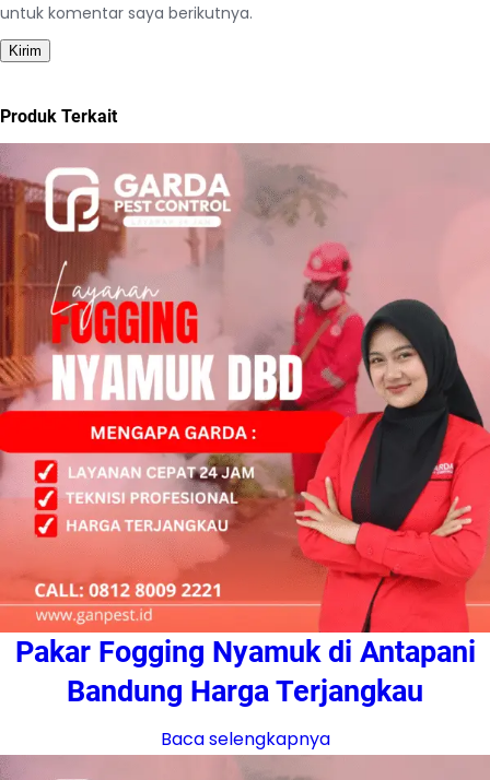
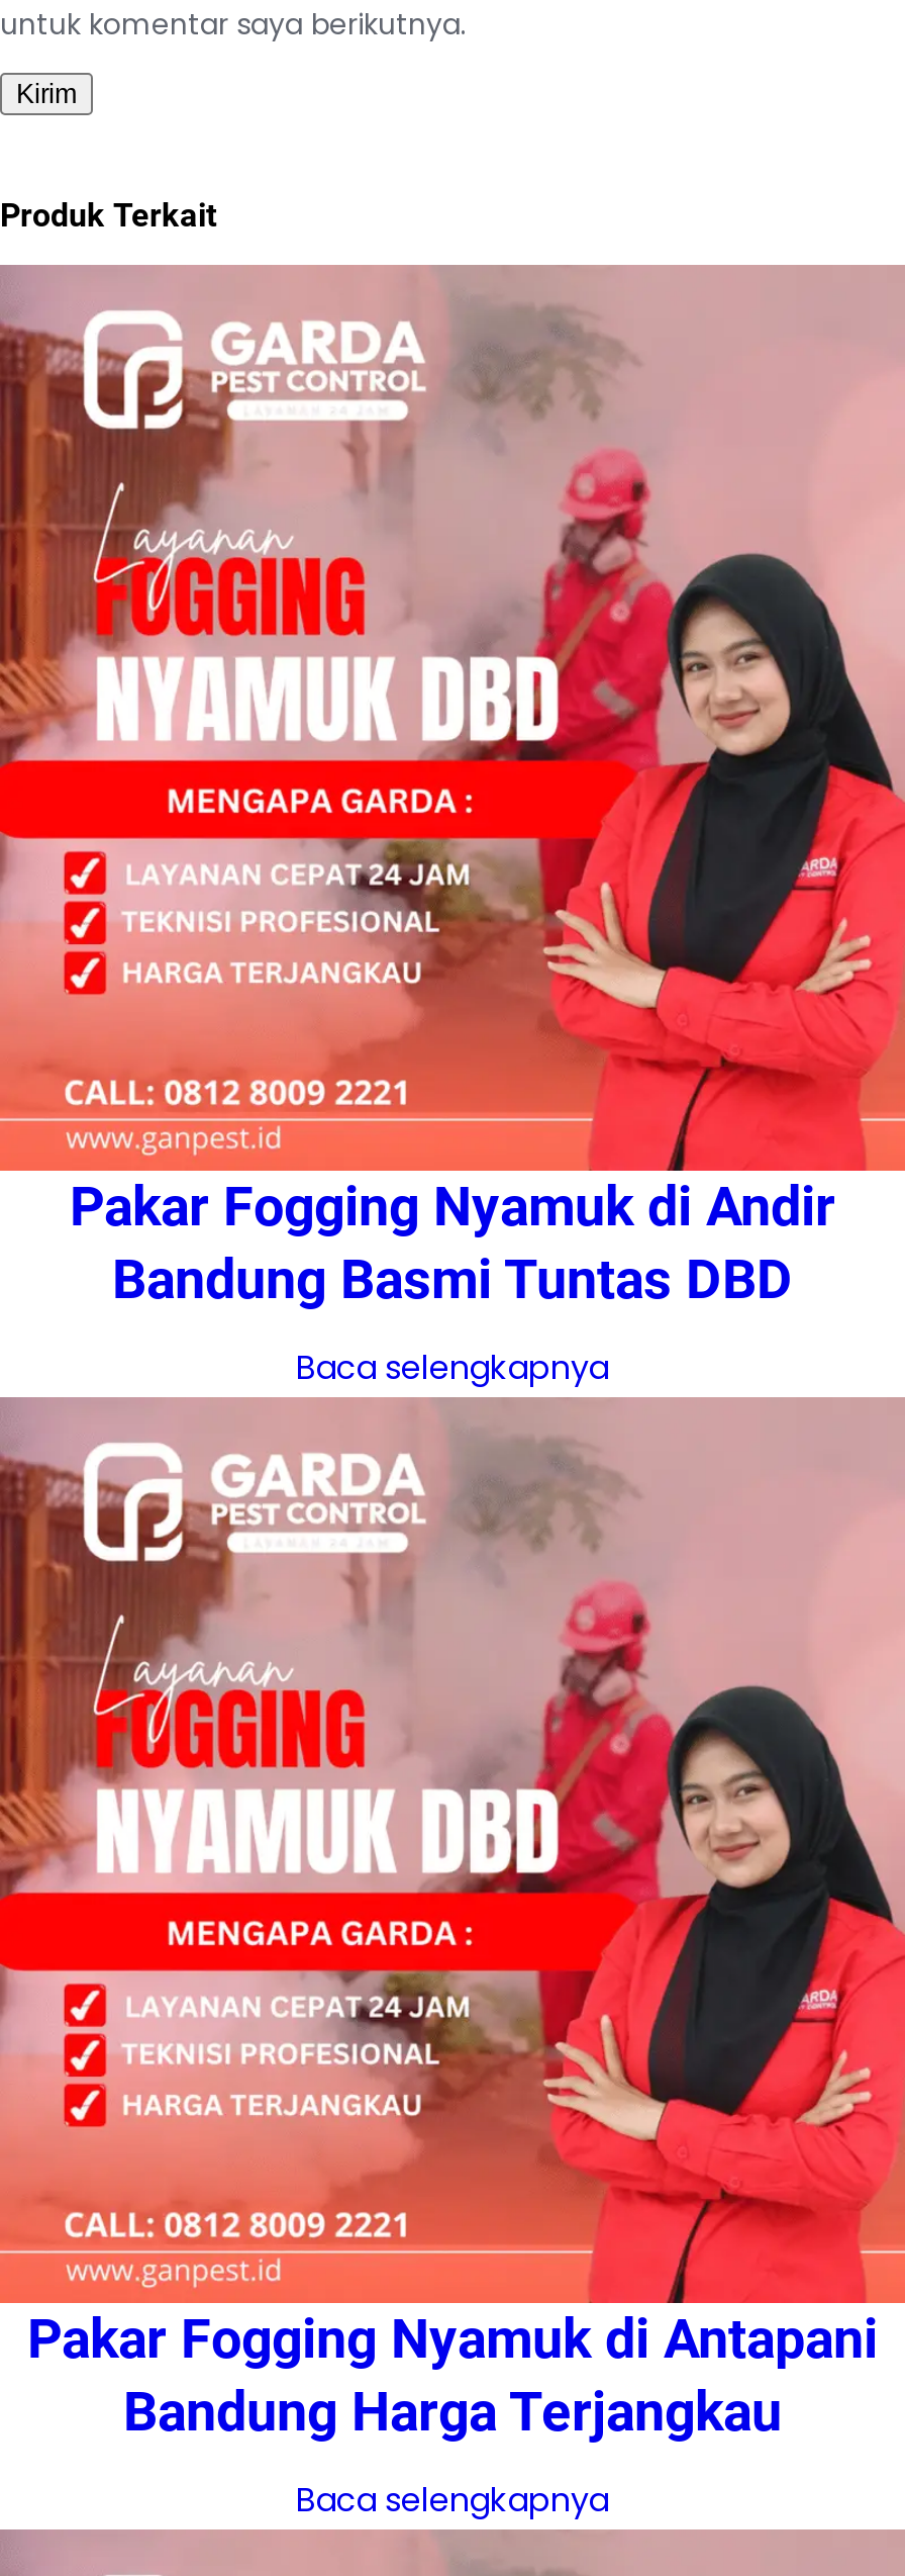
+ Pakar Fogging Nyamuk di Andir
+ Bandung Basmi Tuntas DBD
+ Baca selengkapnya
